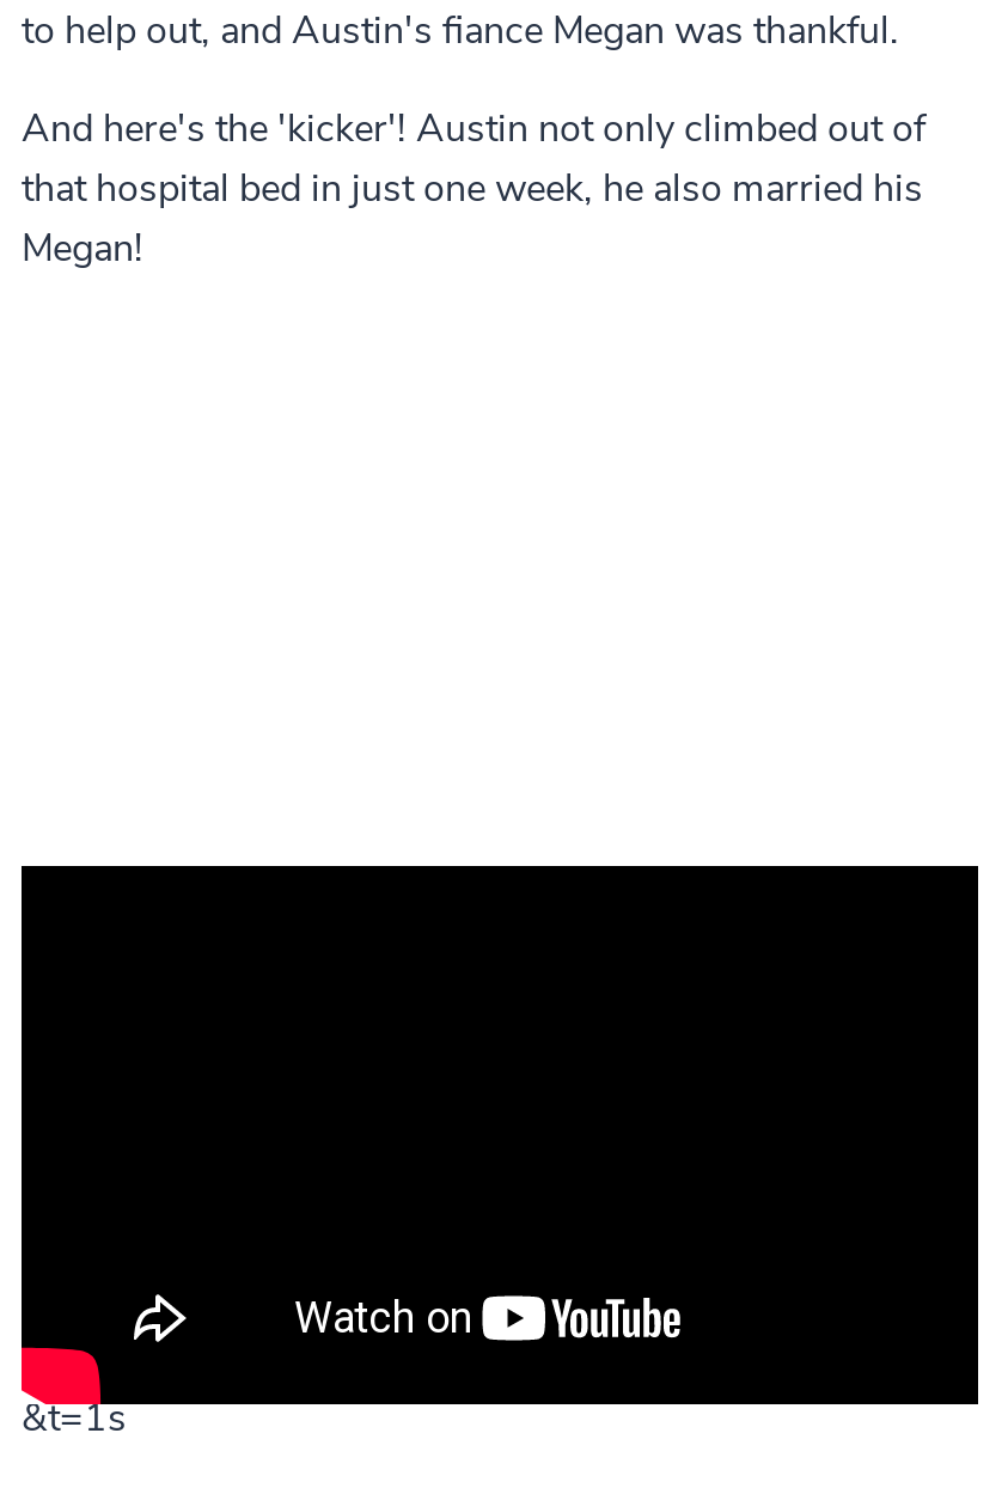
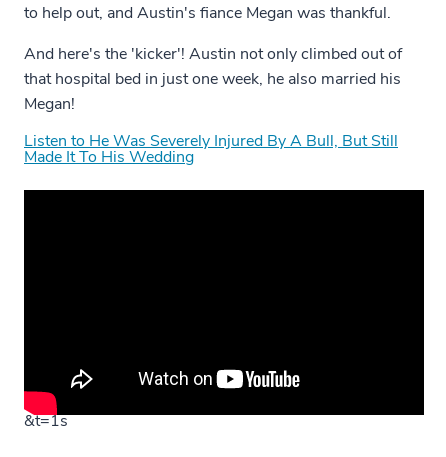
+ Listen to He Was Severely Injured By A Bull, But Still
+ Made It To His Wedding
